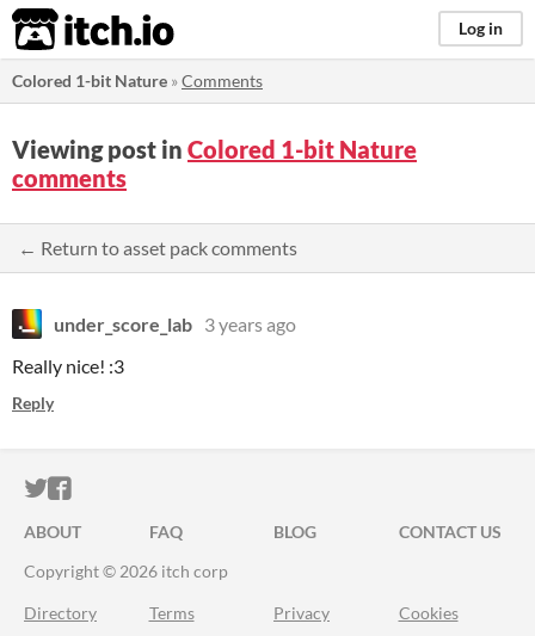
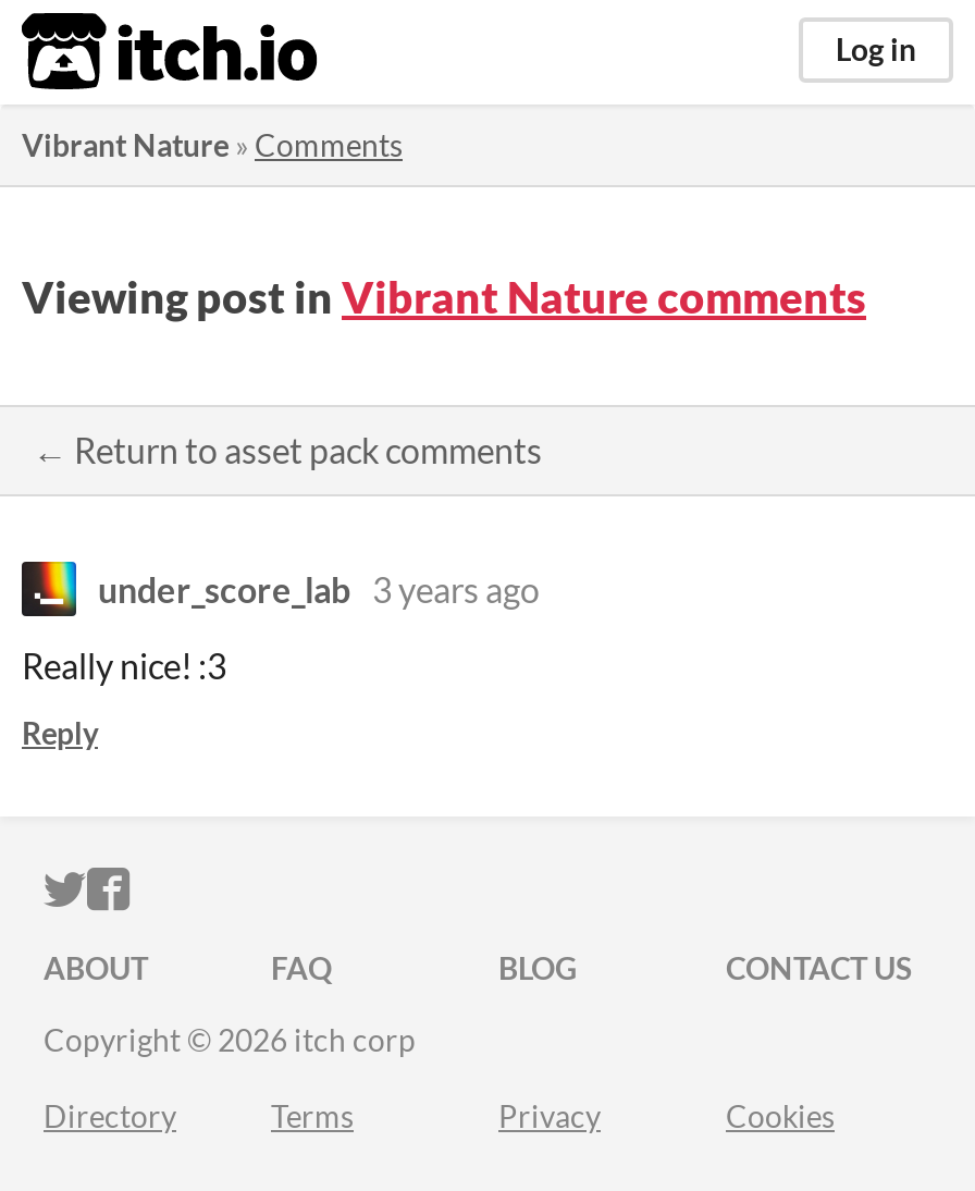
- Colored 1-bit Nature» Comments
+ Vibrant Nature» Comments

- Viewing post in Colored 1-bit Nature
- comments
+ Viewing post in Vibrant Nature comments
